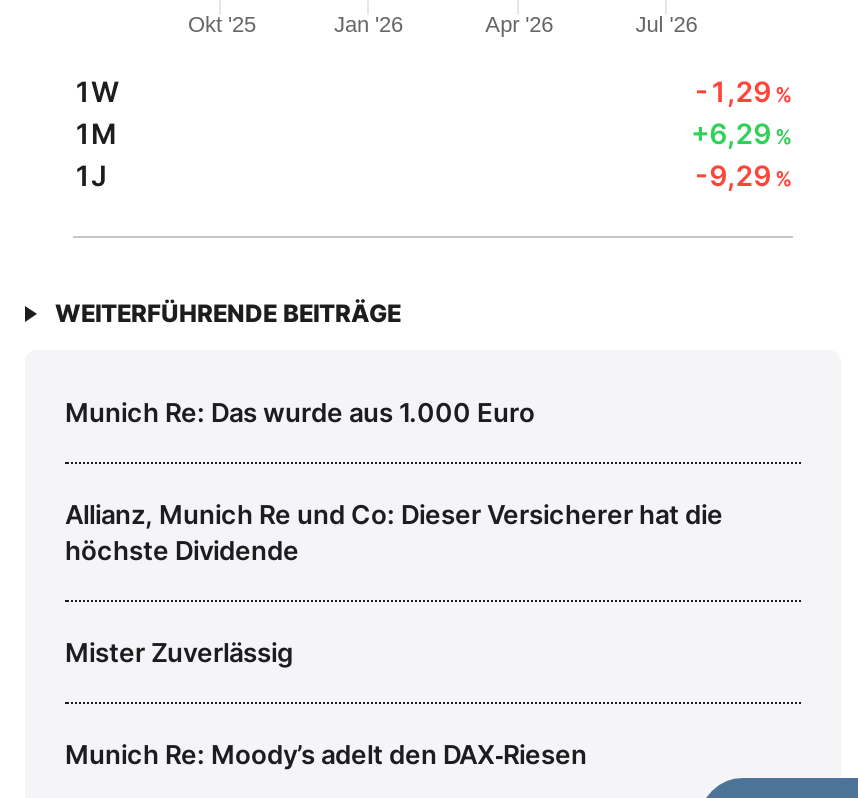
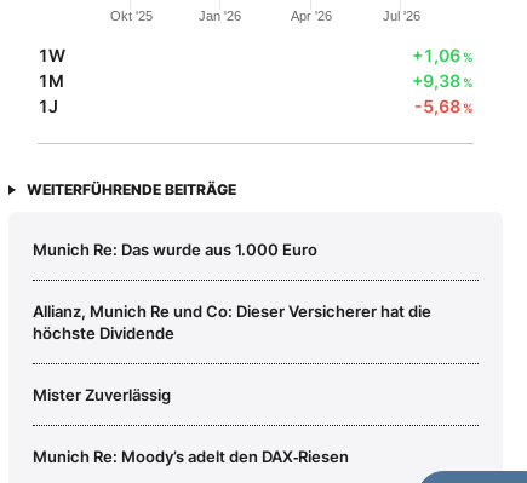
- -1,29%
+ +1,06%

- +6,29%
+ +9,38%

- -9,29%
+ -5,68%
